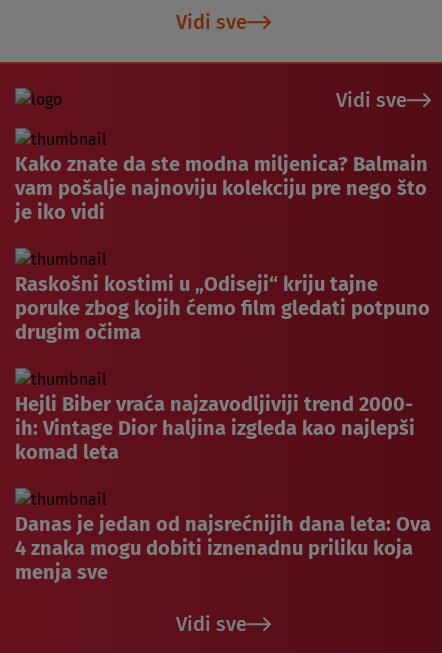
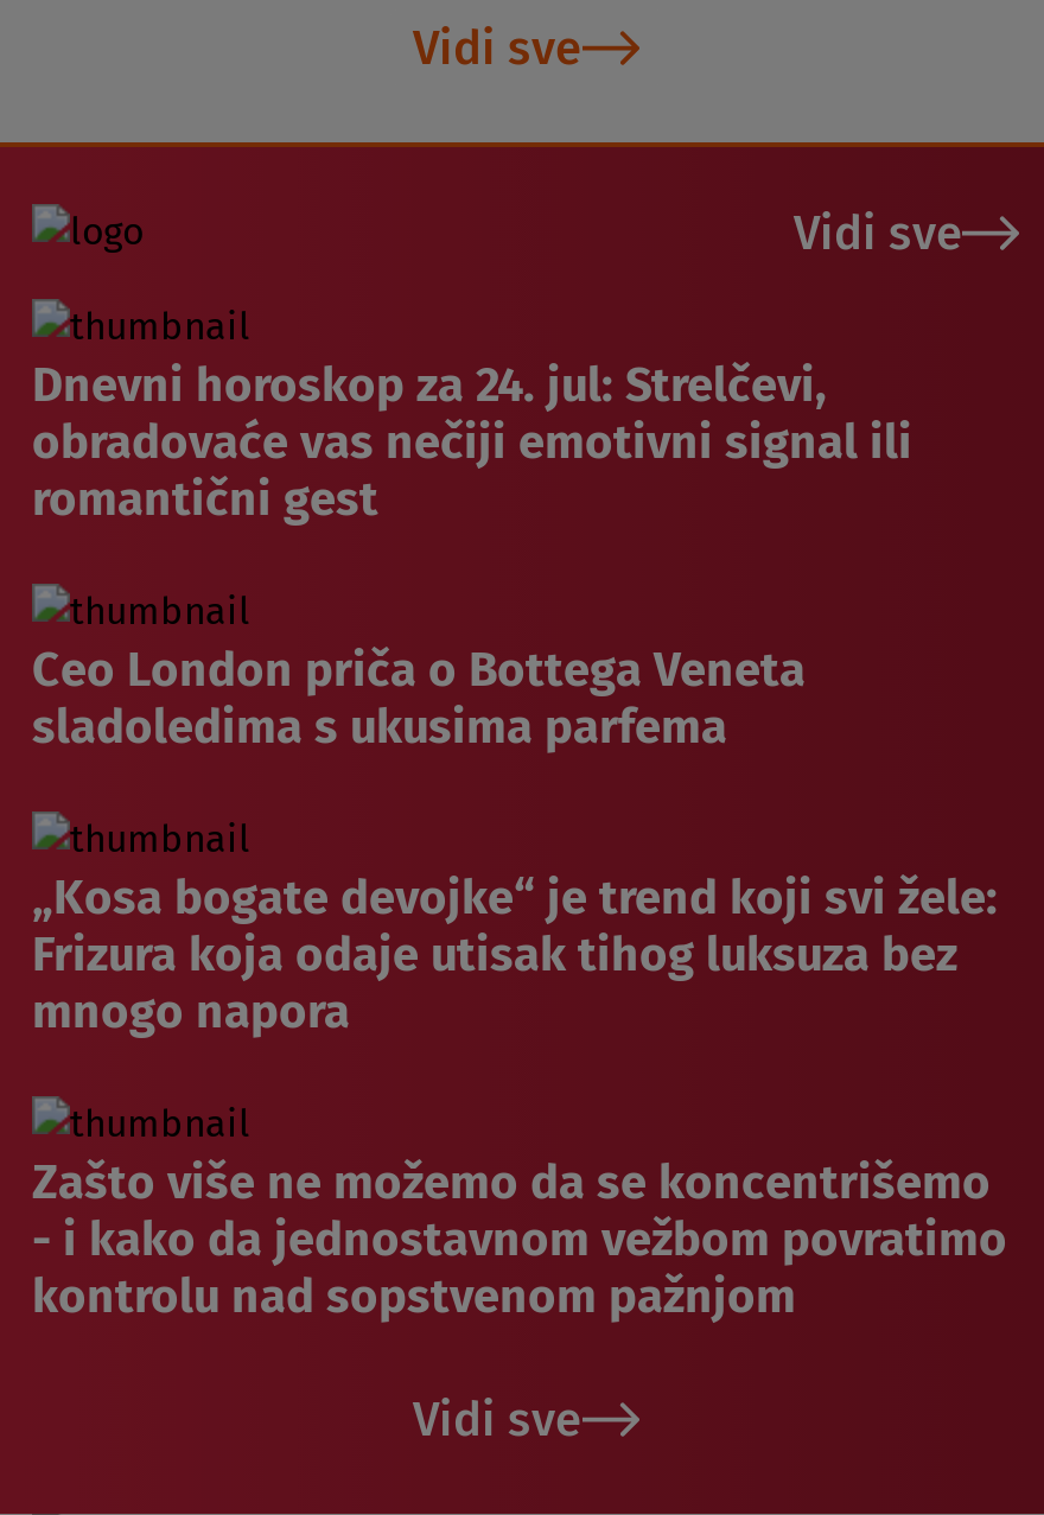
- Kako znate da ste modna miljenica? Balmain
- vam pošalje najnoviju kolekciju pre nego što
- je iko vidi
+ Dnevni horoskop za 24. jul: Strelčevi,
+ obradovaće vas nečiji emotivni signal ili
+ romantični gest

- Raskošni kostimi u „Odiseji“ kriju tajne
- poruke zbog kojih ćemo film gledati potpuno
- drugim očima
+ Ceo London priča o Bottega Veneta
+ sladoledima s ukusima parfema

- Hejli Biber vraća najzavodljiviji trend 2000-
- ih: Vintage Dior haljina izgleda kao najlepši
- komad leta
+ „Kosa bogate devojke“ je trend koji svi žele:
+ Frizura koja odaje utisak tihog luksuza bez
+ mnogo napora

- Danas je jedan od najsrećnijih dana leta: Ova
- 4 znaka mogu dobiti iznenadnu priliku koja
- menja sve
+ Zašto više ne možemo da se koncentrišemo
+ - i kako da jednostavnom vežbom povratimo
+ kontrolu nad sopstvenom pažnjom
